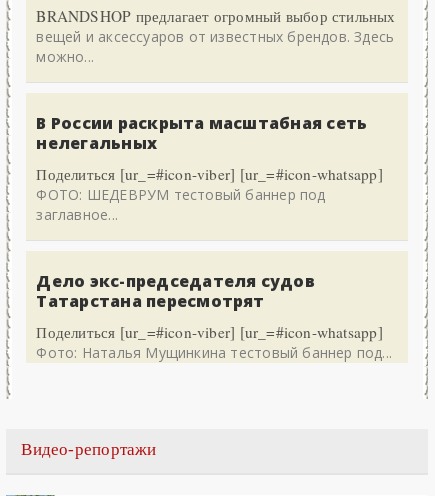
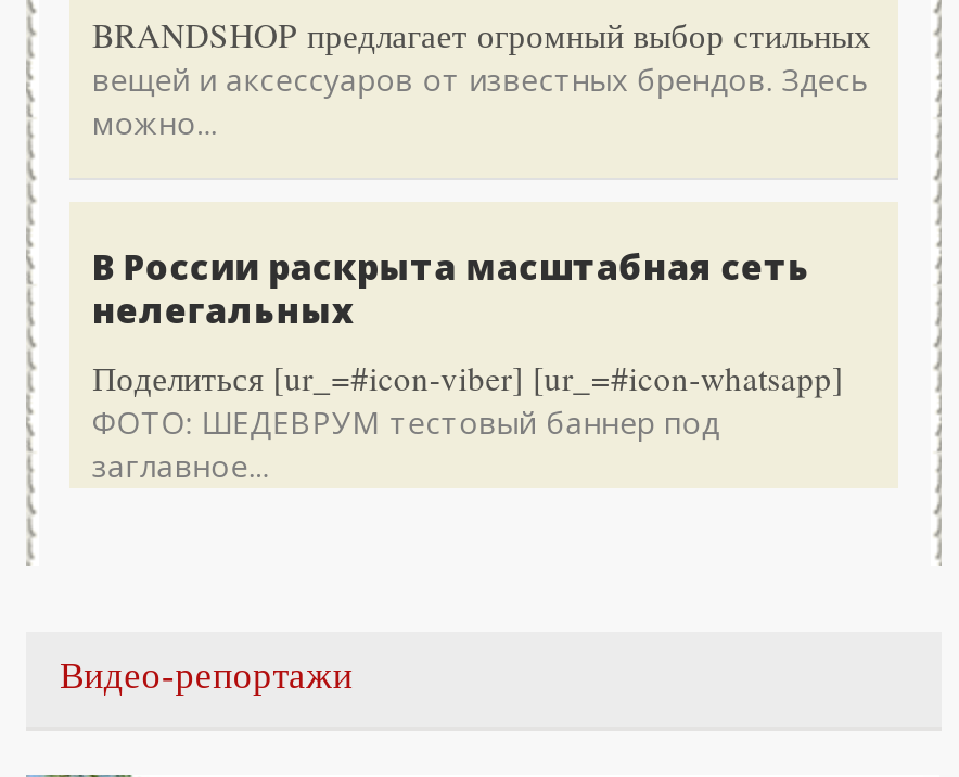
- Дело экс-председателя судов
- Татарстана пересмотрят
- Поделиться [ur_=#icon-viber] [ur_=#icon-whatsapp]
- Фото: Наталья Мущинкина тестовый баннер под...
